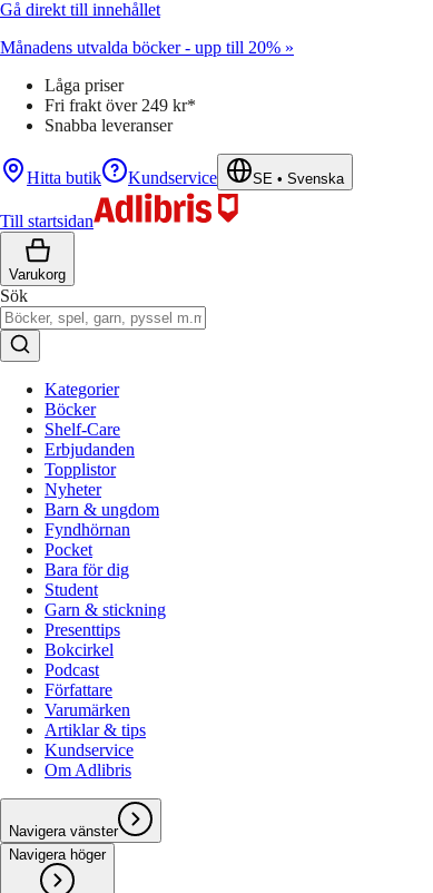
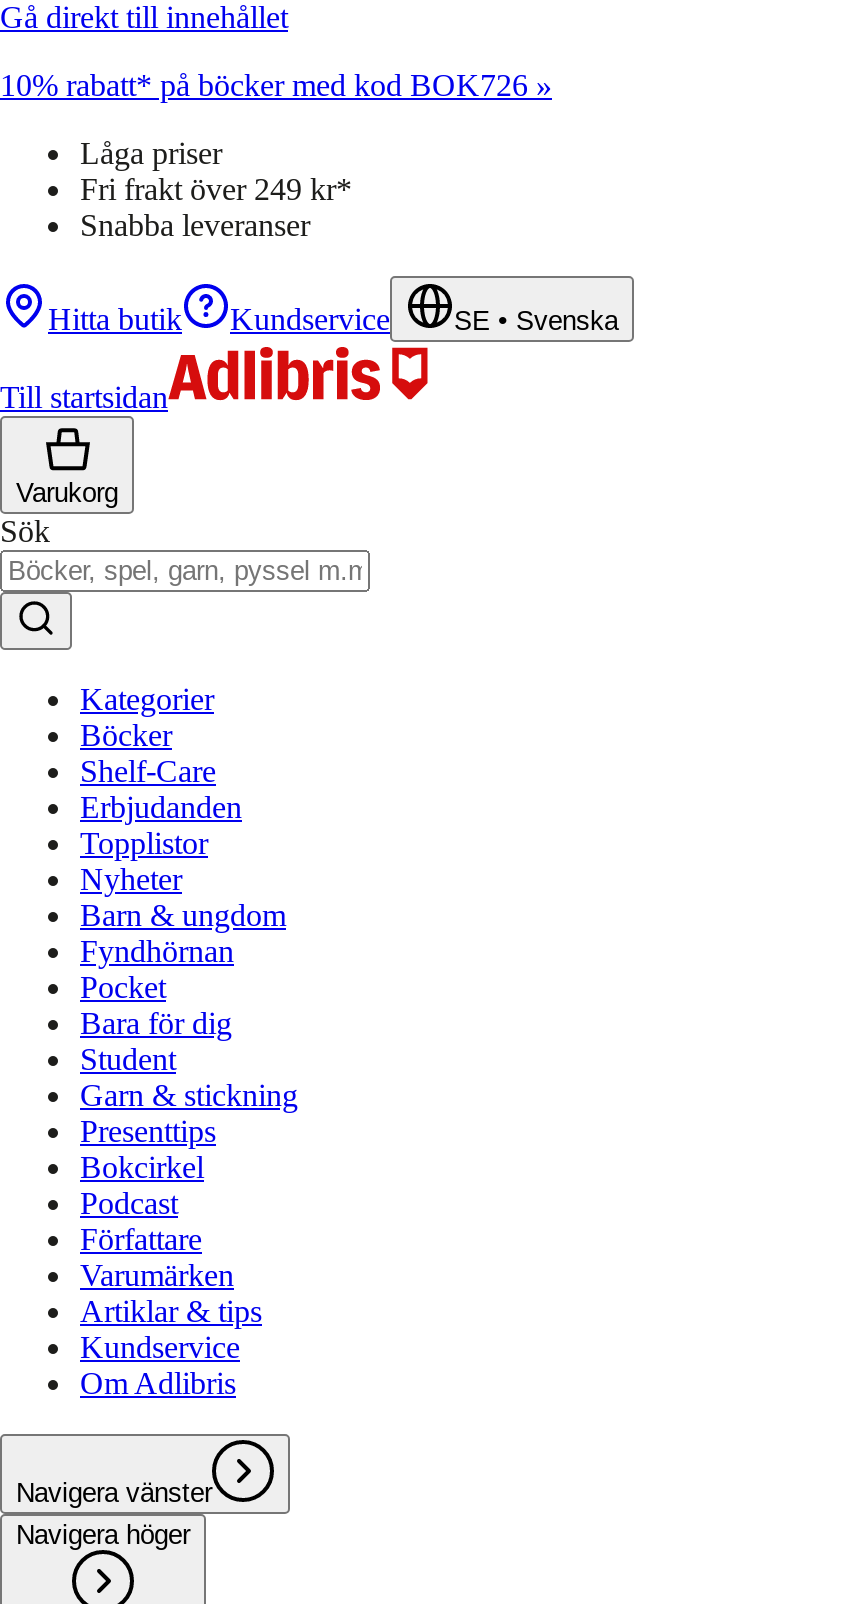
- Månadens utvalda böcker - upp till 20% »
+ 10% rabatt* på böcker med kod BOK726 »
